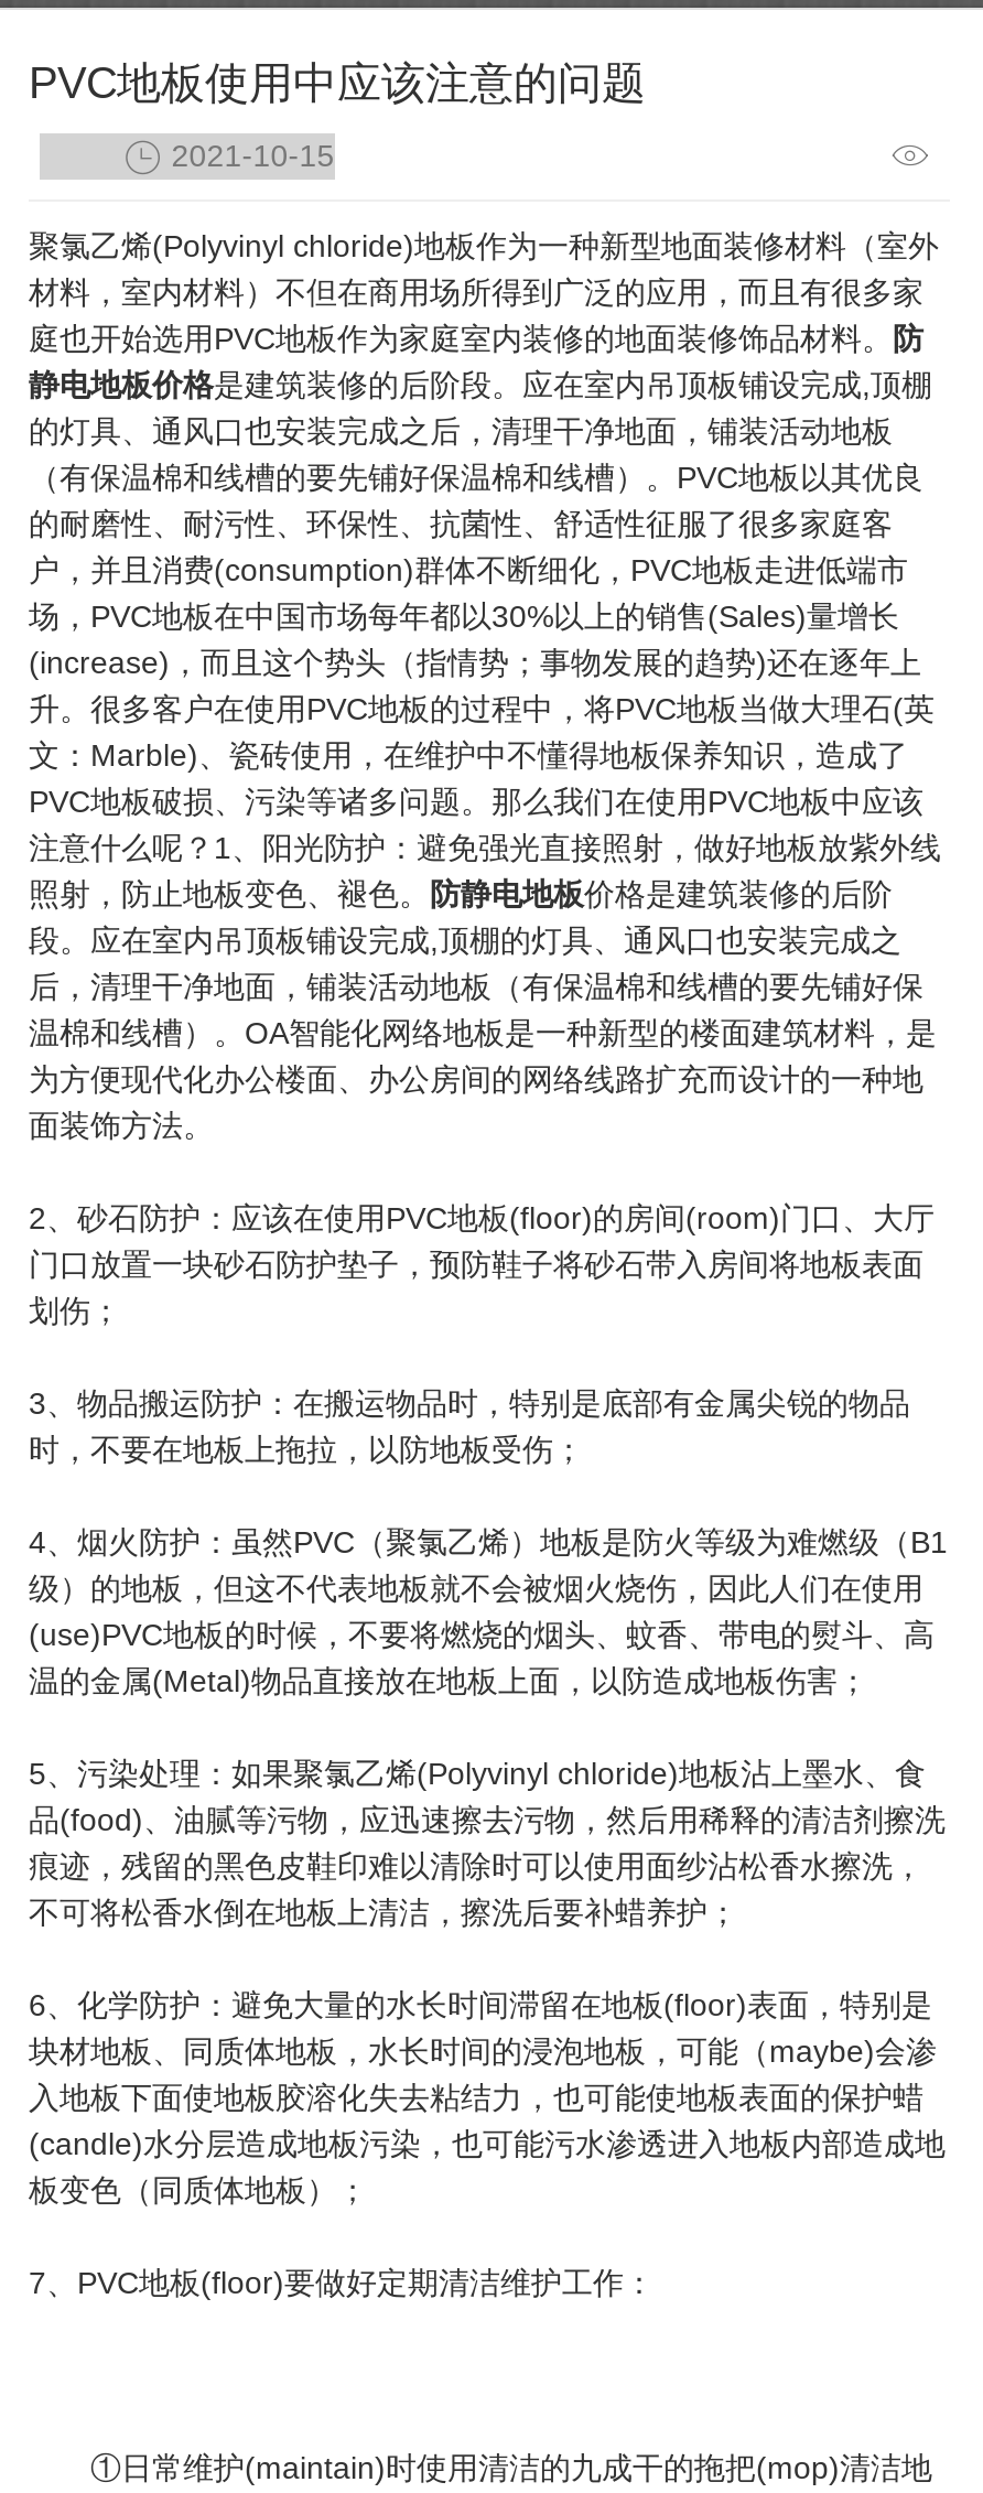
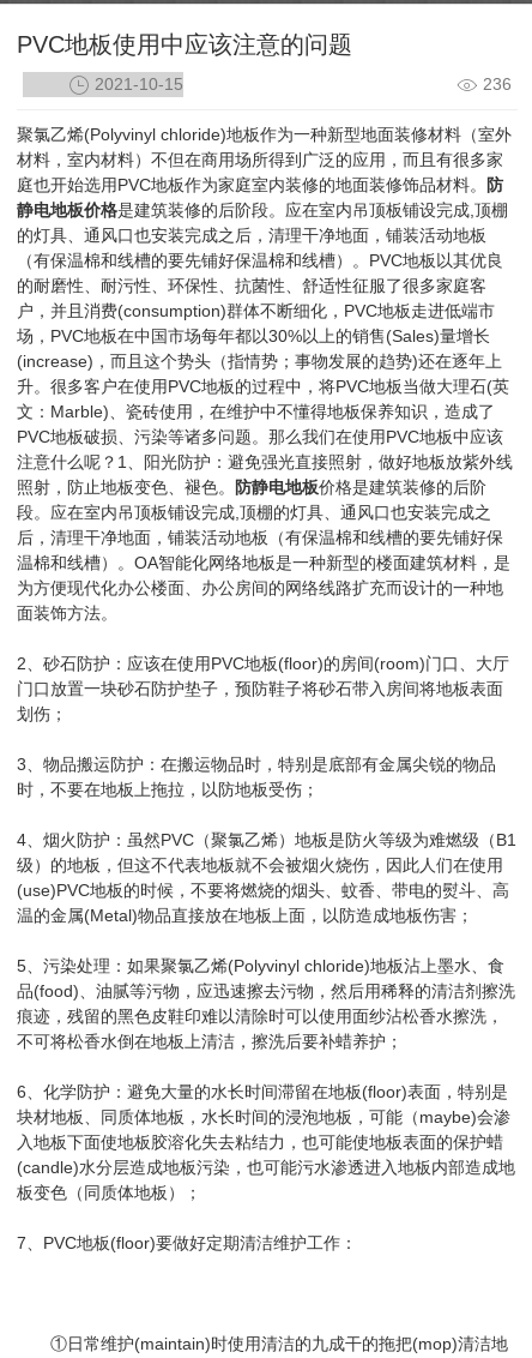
+ 236
